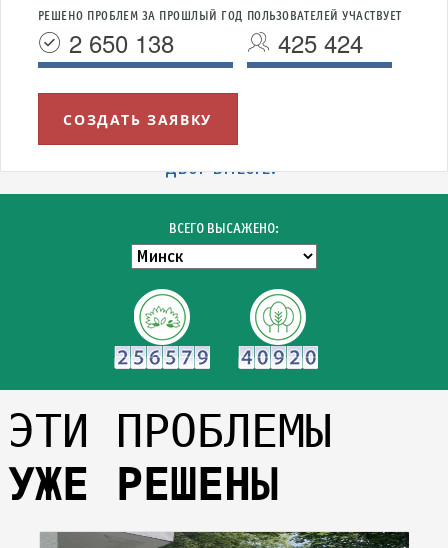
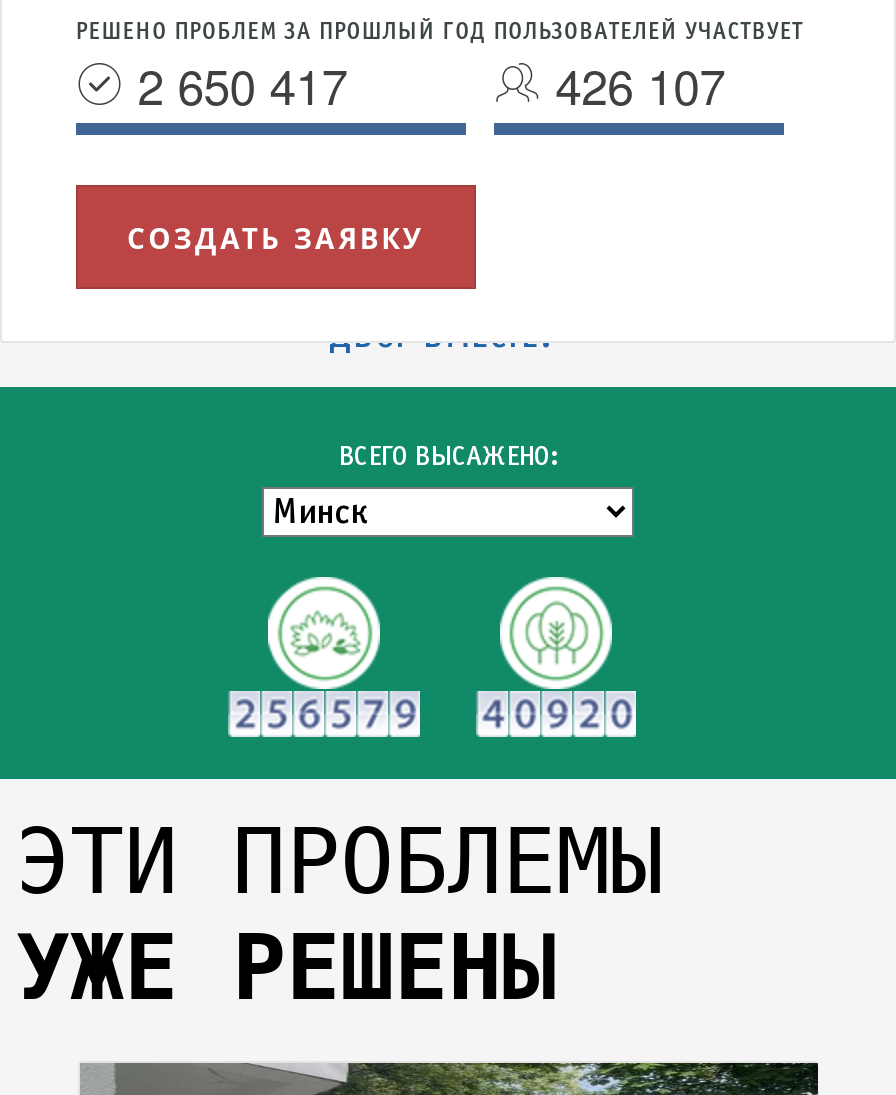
- 2 650 138
+ 2 650 417

- 425 424
+ 426 107
